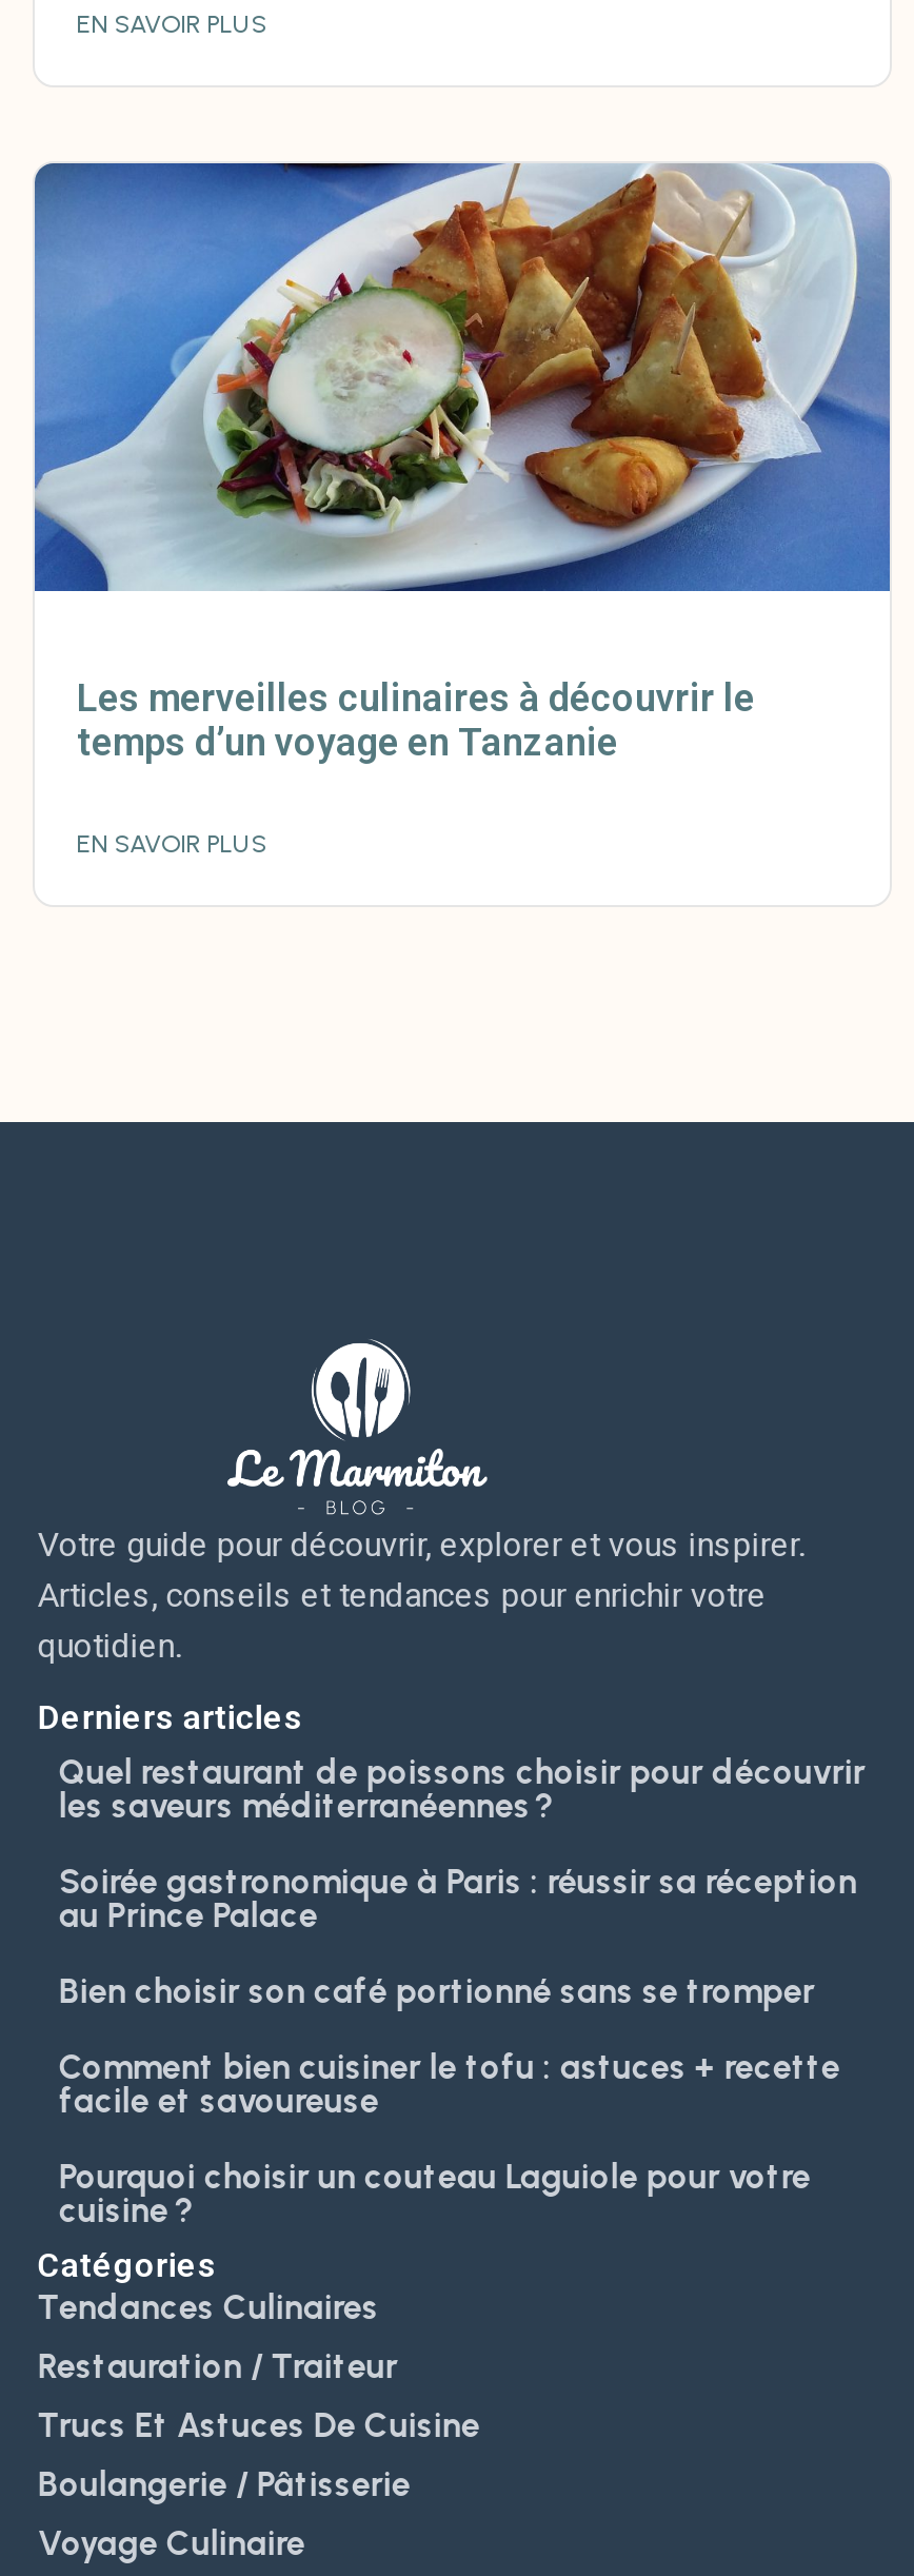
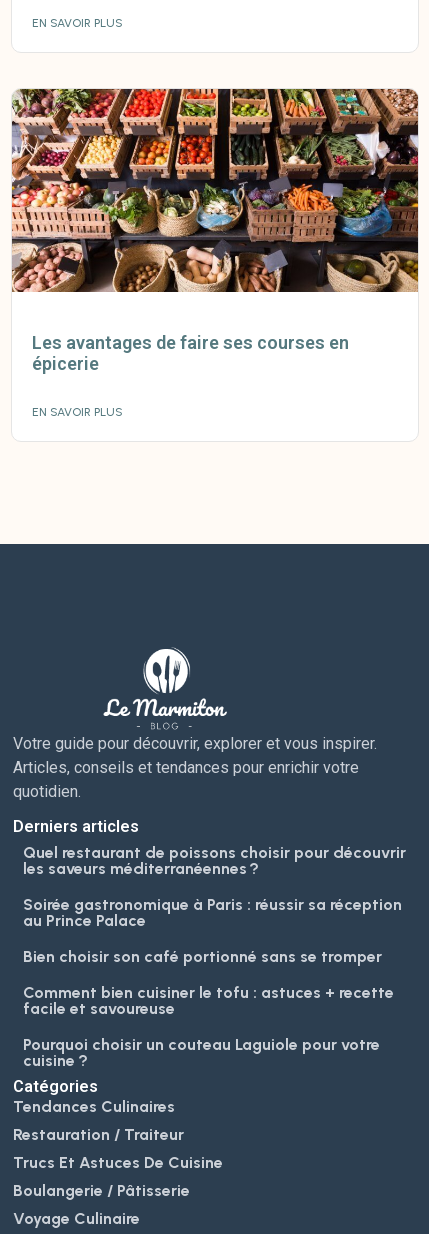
- [image]
- Les merveilles culinaires à découvrir le
- temps d’un voyage en Tanzanie
+ [image]
+ Les avantages de faire ses courses en
+ épicerie
